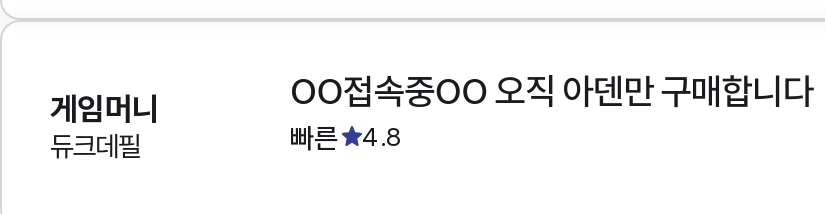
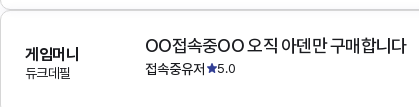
- 빠른
- 4.8
+ 접속중유저
+ 5.0
